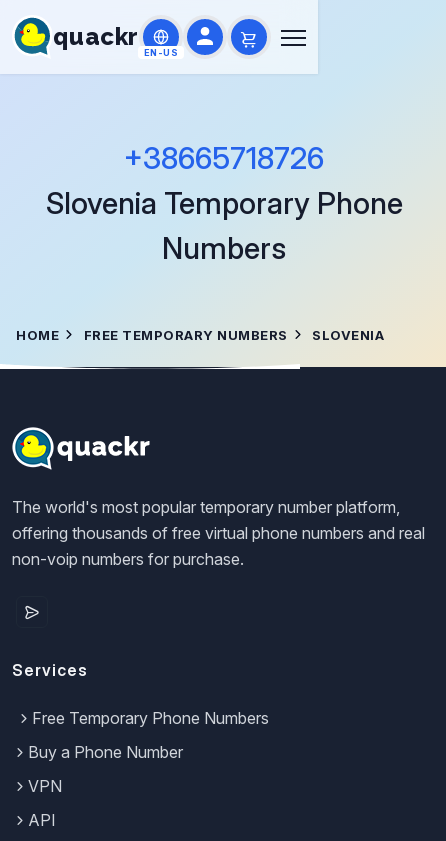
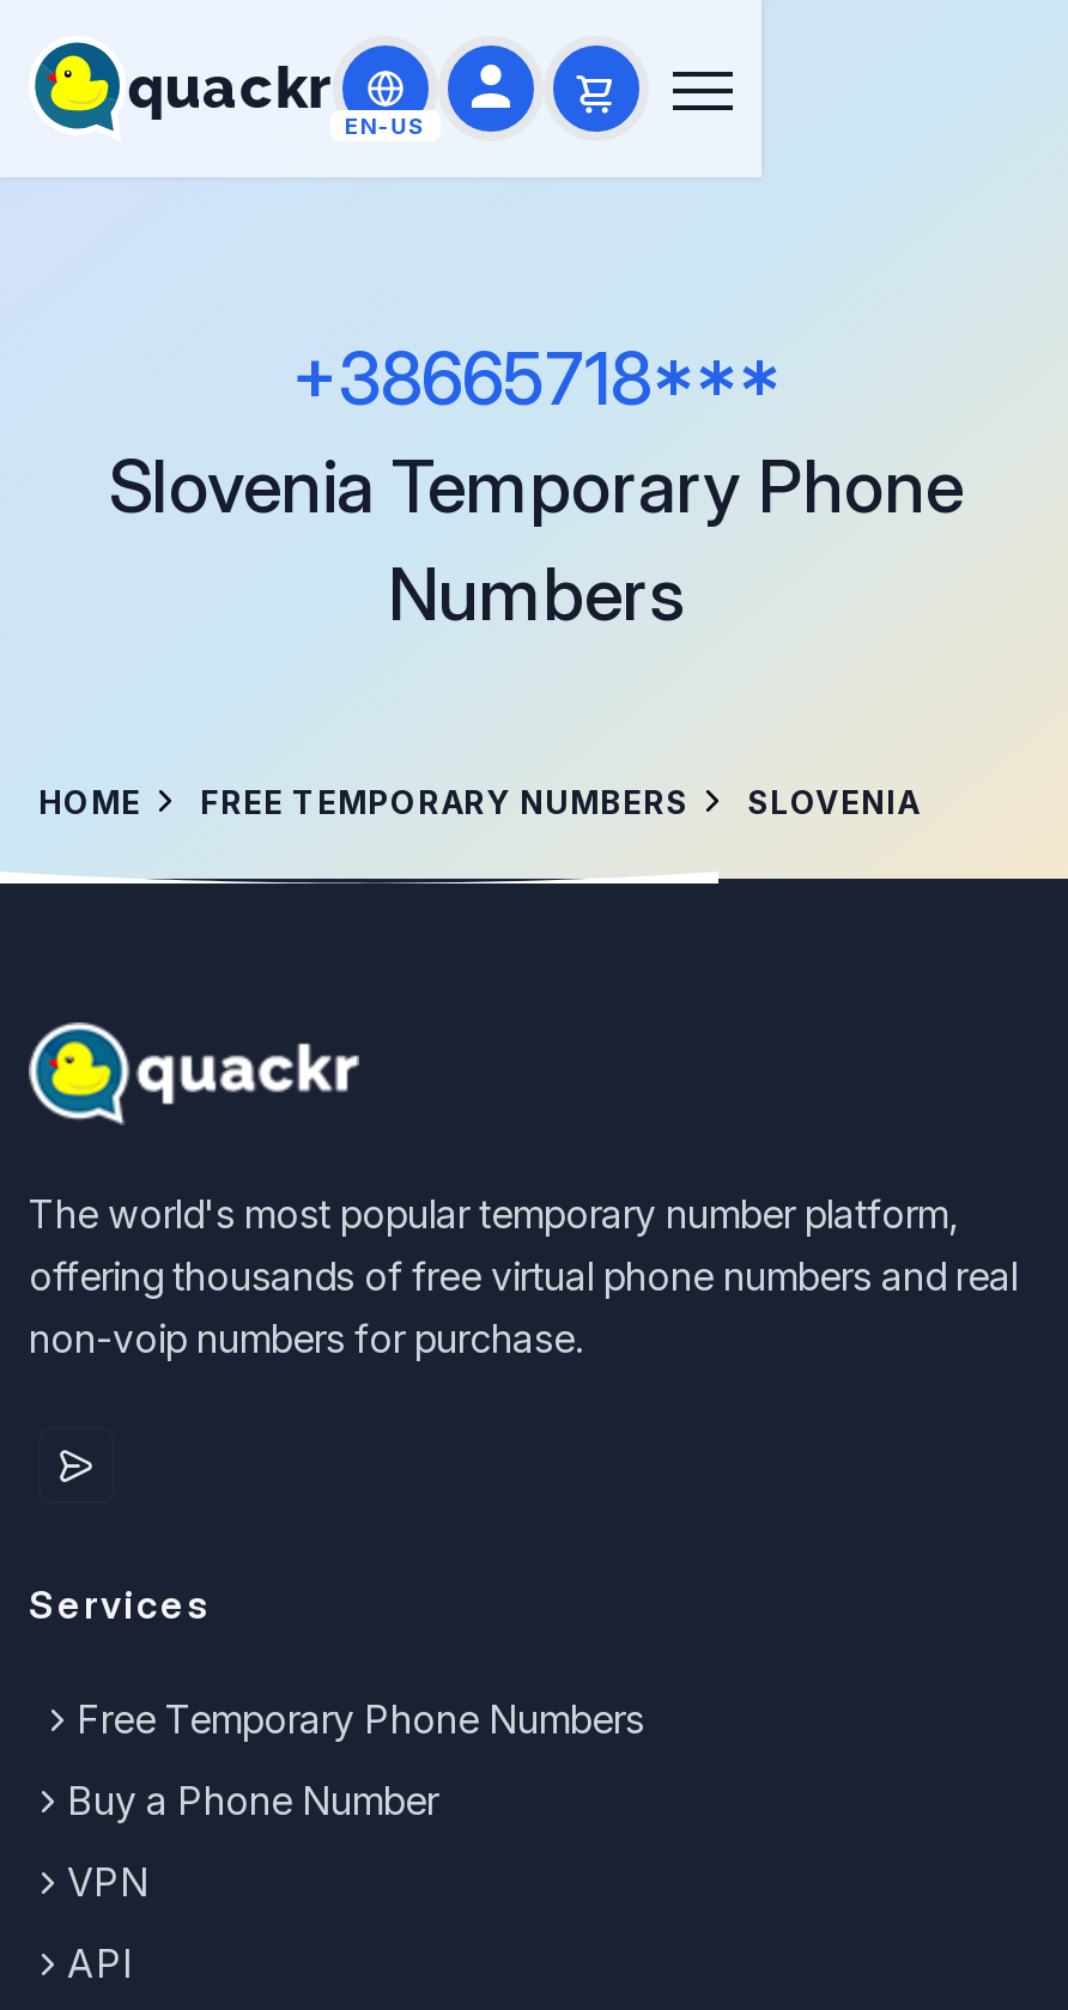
- +38665718726
+ +38665718***
